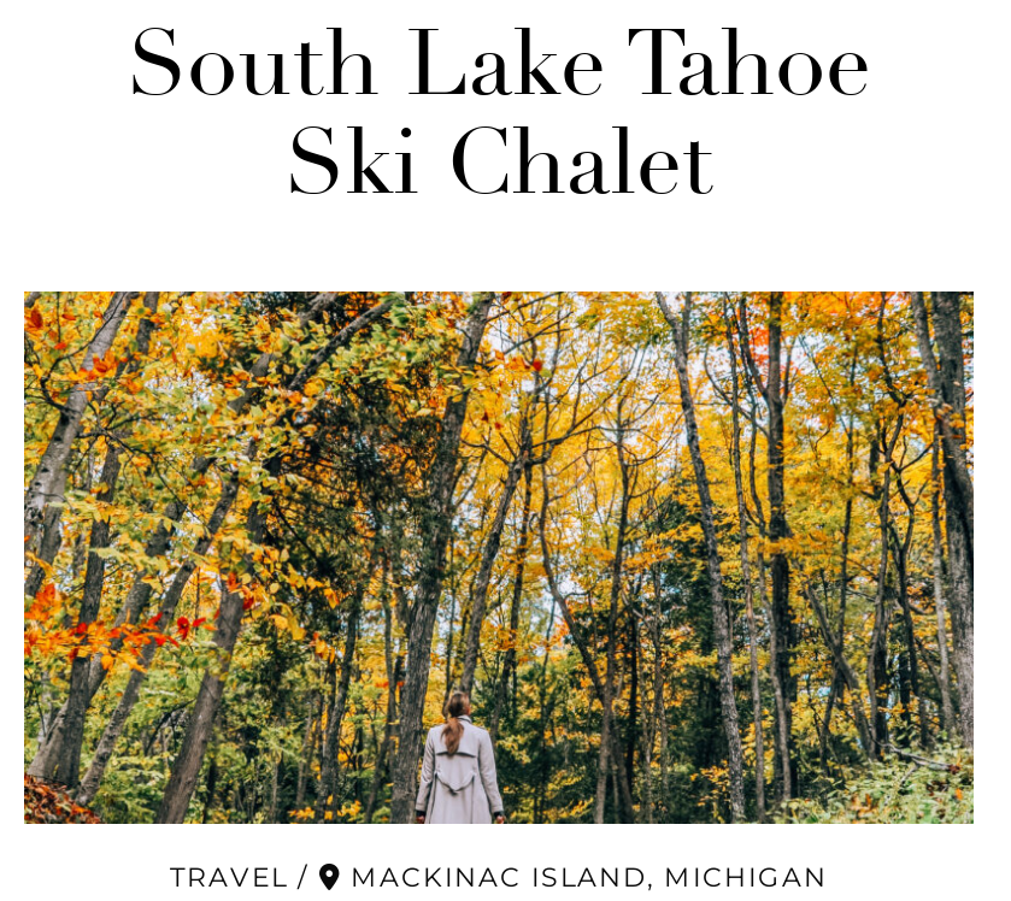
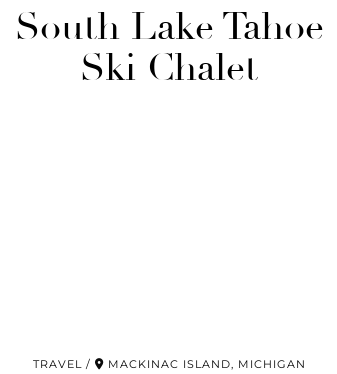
- [image]
